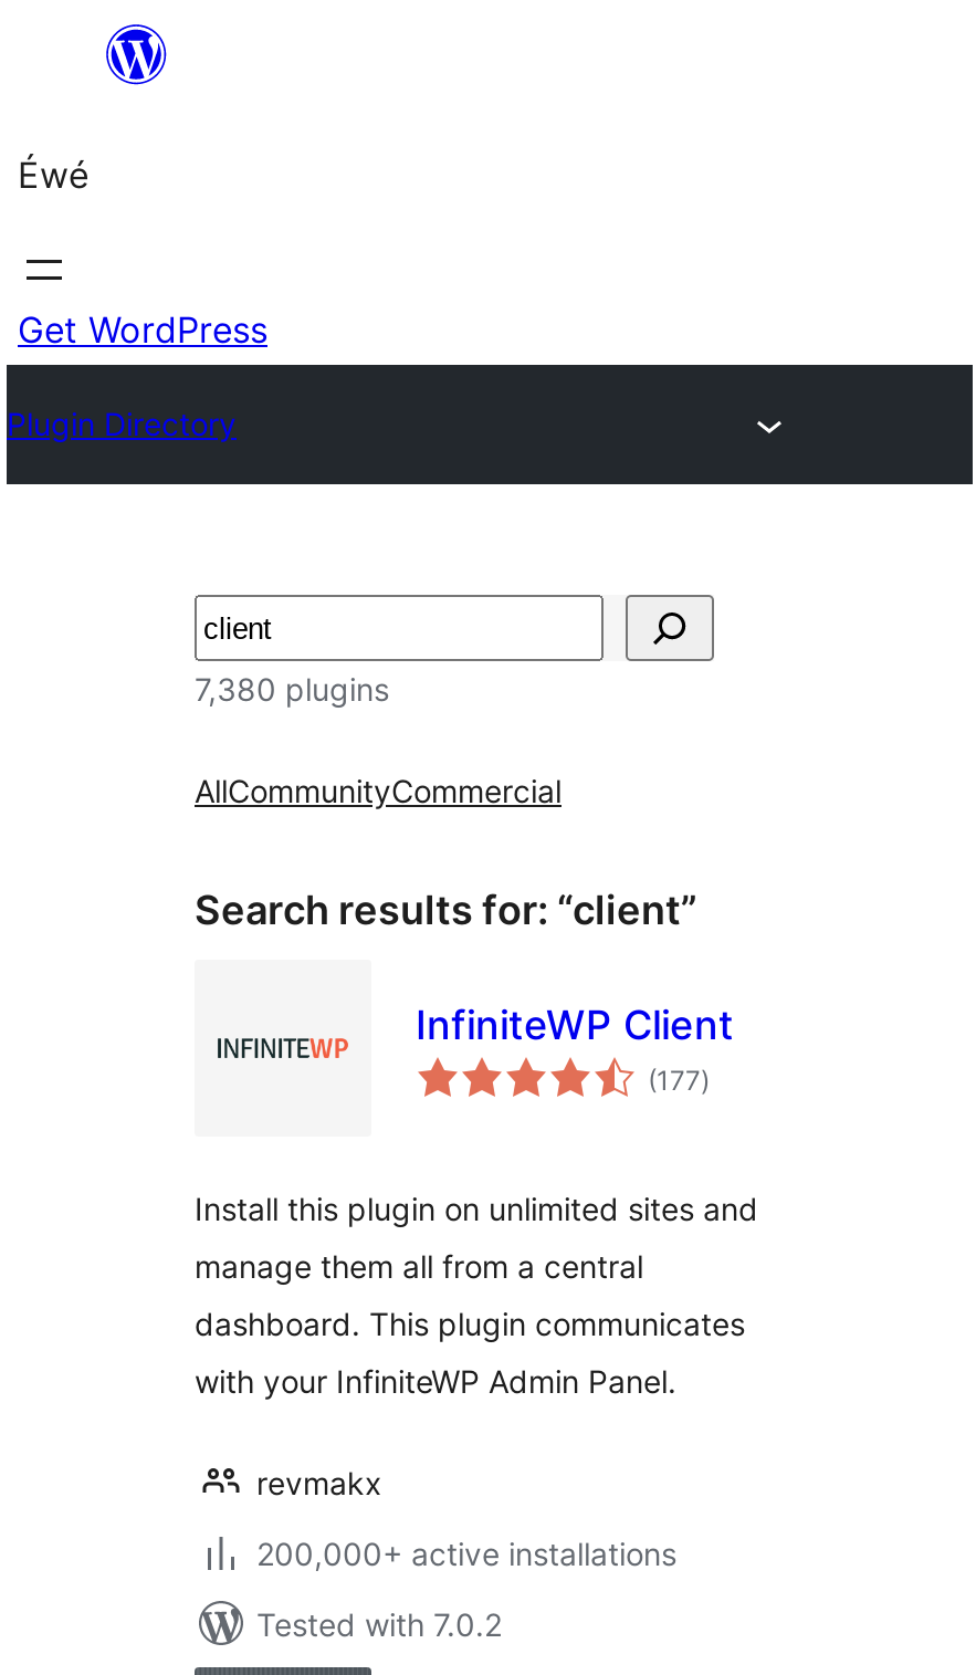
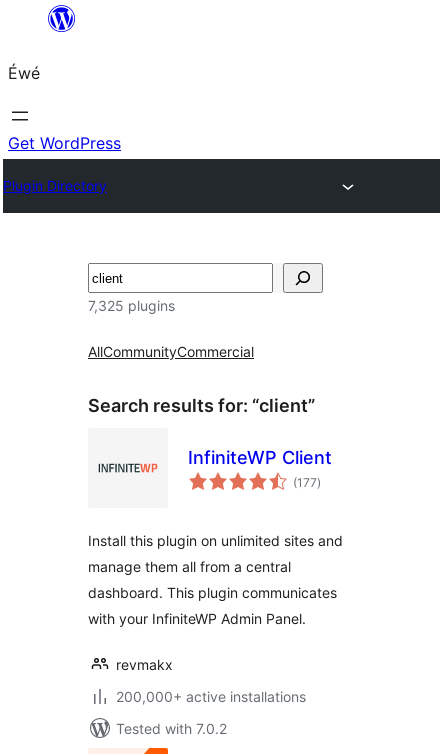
- 7,380 plugins
+ 7,325 plugins
